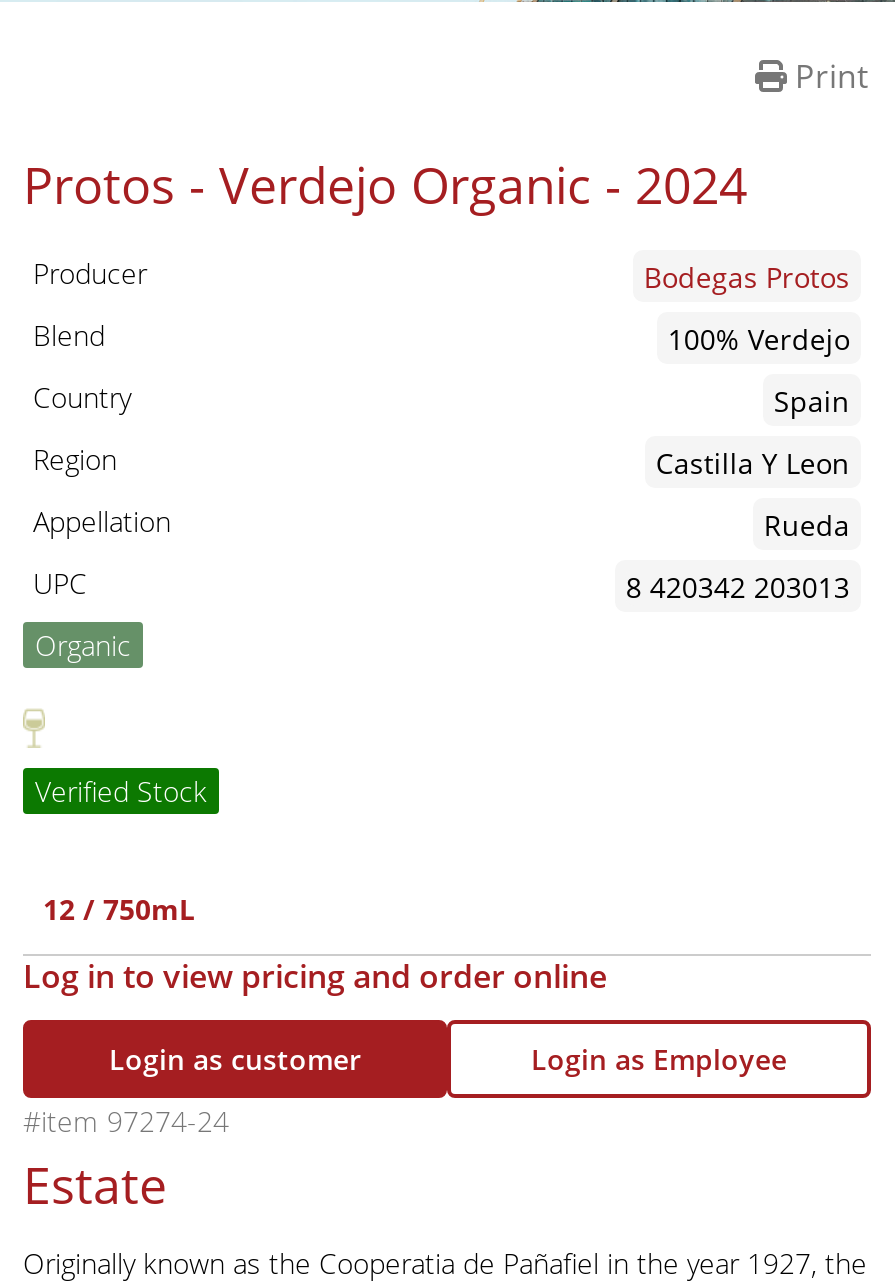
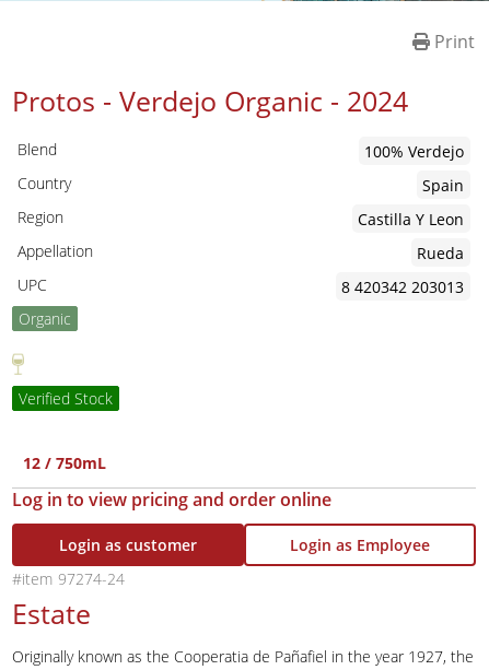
- Producer
- Bodegas Protos
